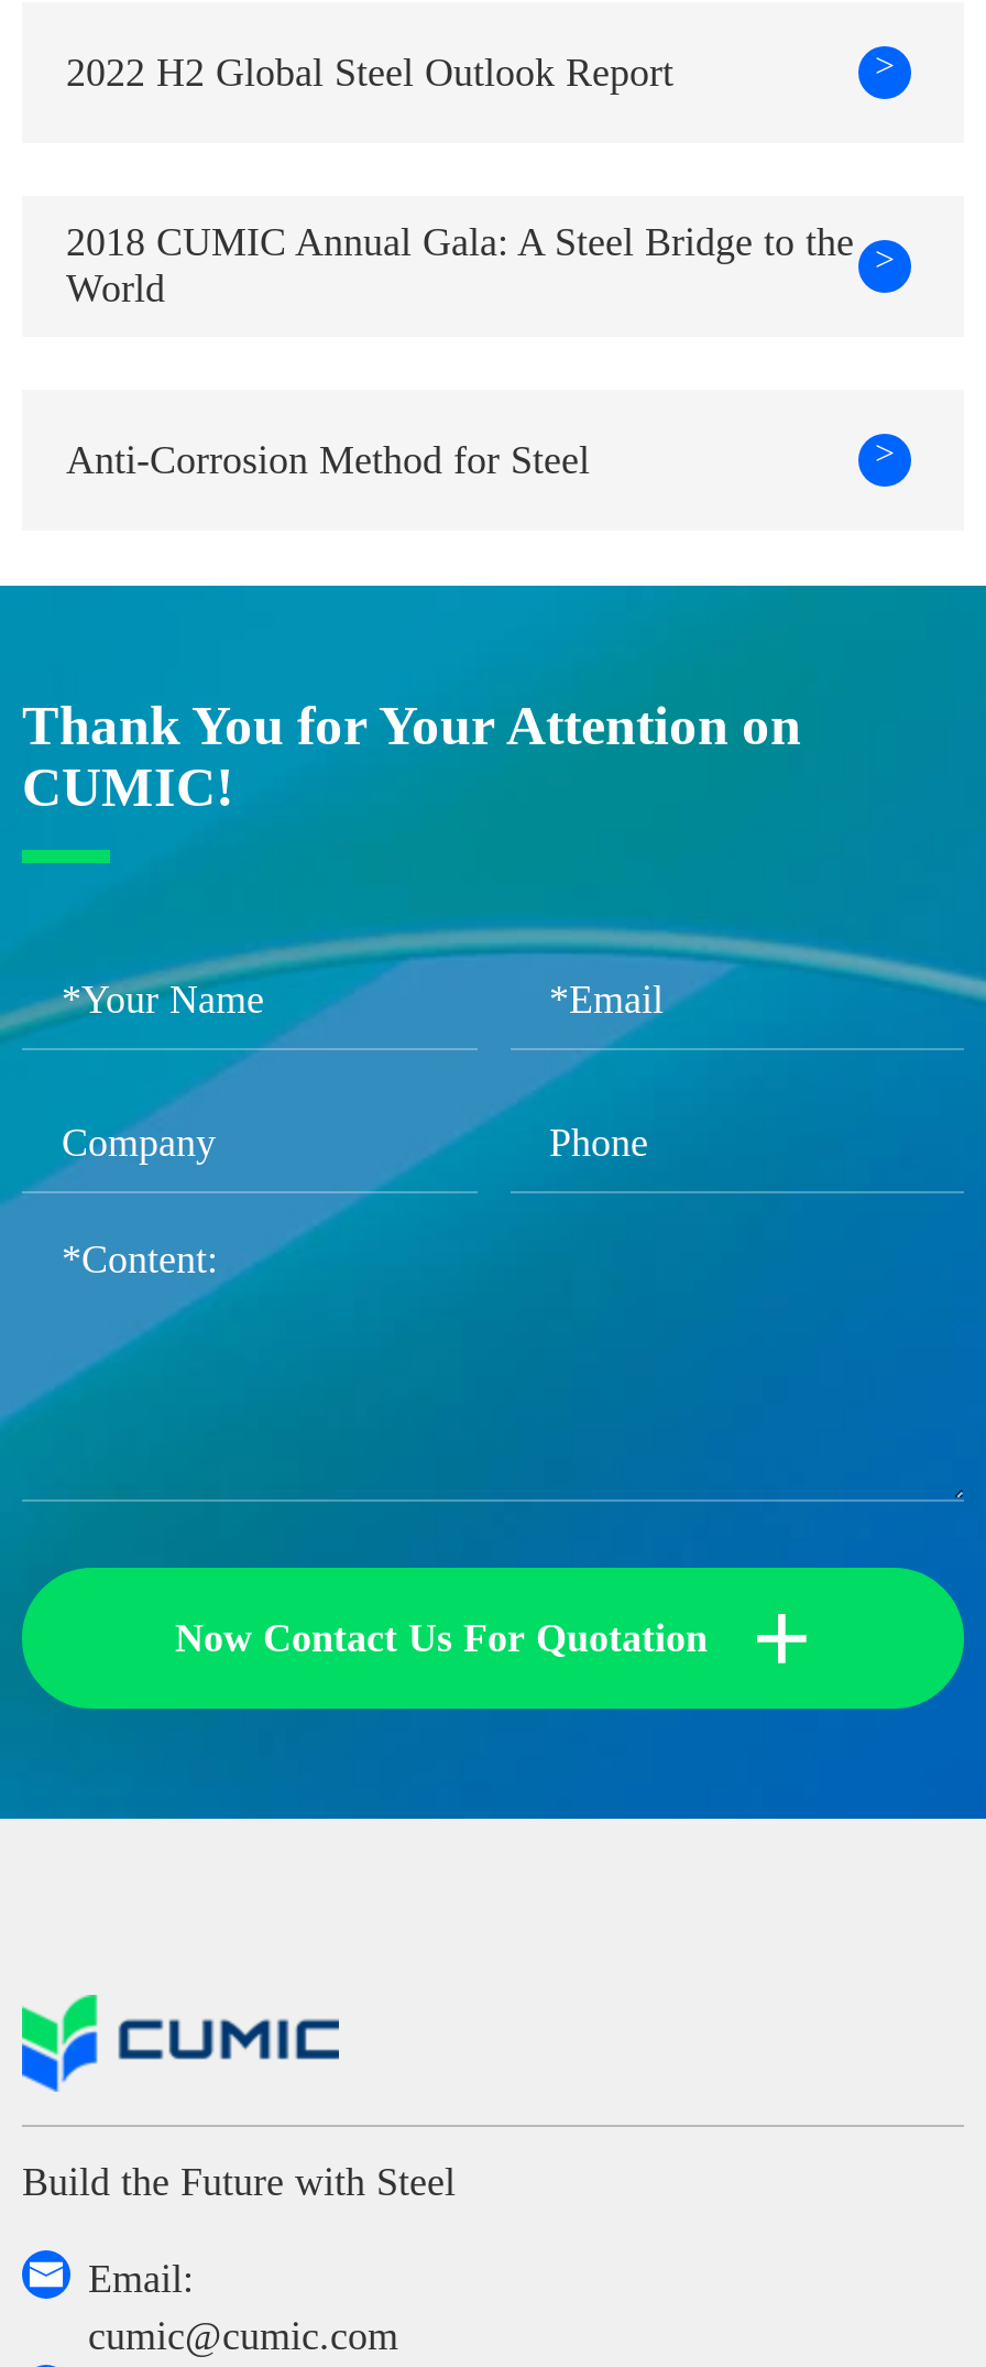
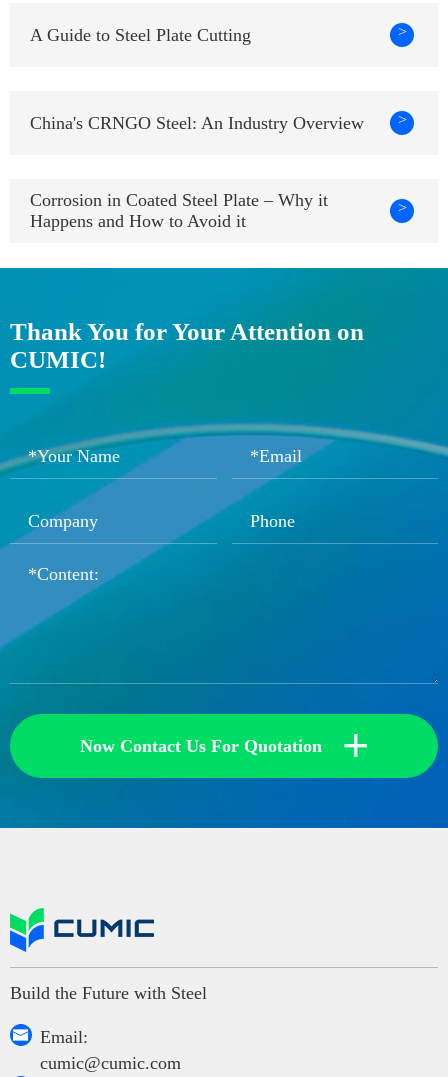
- 2022 H2 Global Steel Outlook Report
+ A Guide to Steel Plate Cutting

- 2018 CUMIC Annual Gala: A Steel Bridge to the
- World
+ China's CRNGO Steel: An Industry Overview

- Anti-Corrosion Method for Steel
+ Corrosion in Coated Steel Plate – Why it
+ Happens and How to Avoid it
